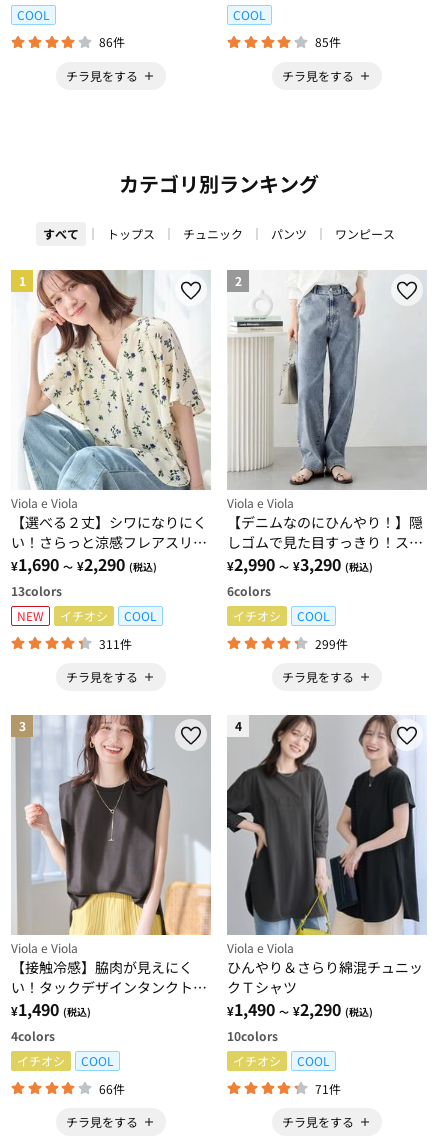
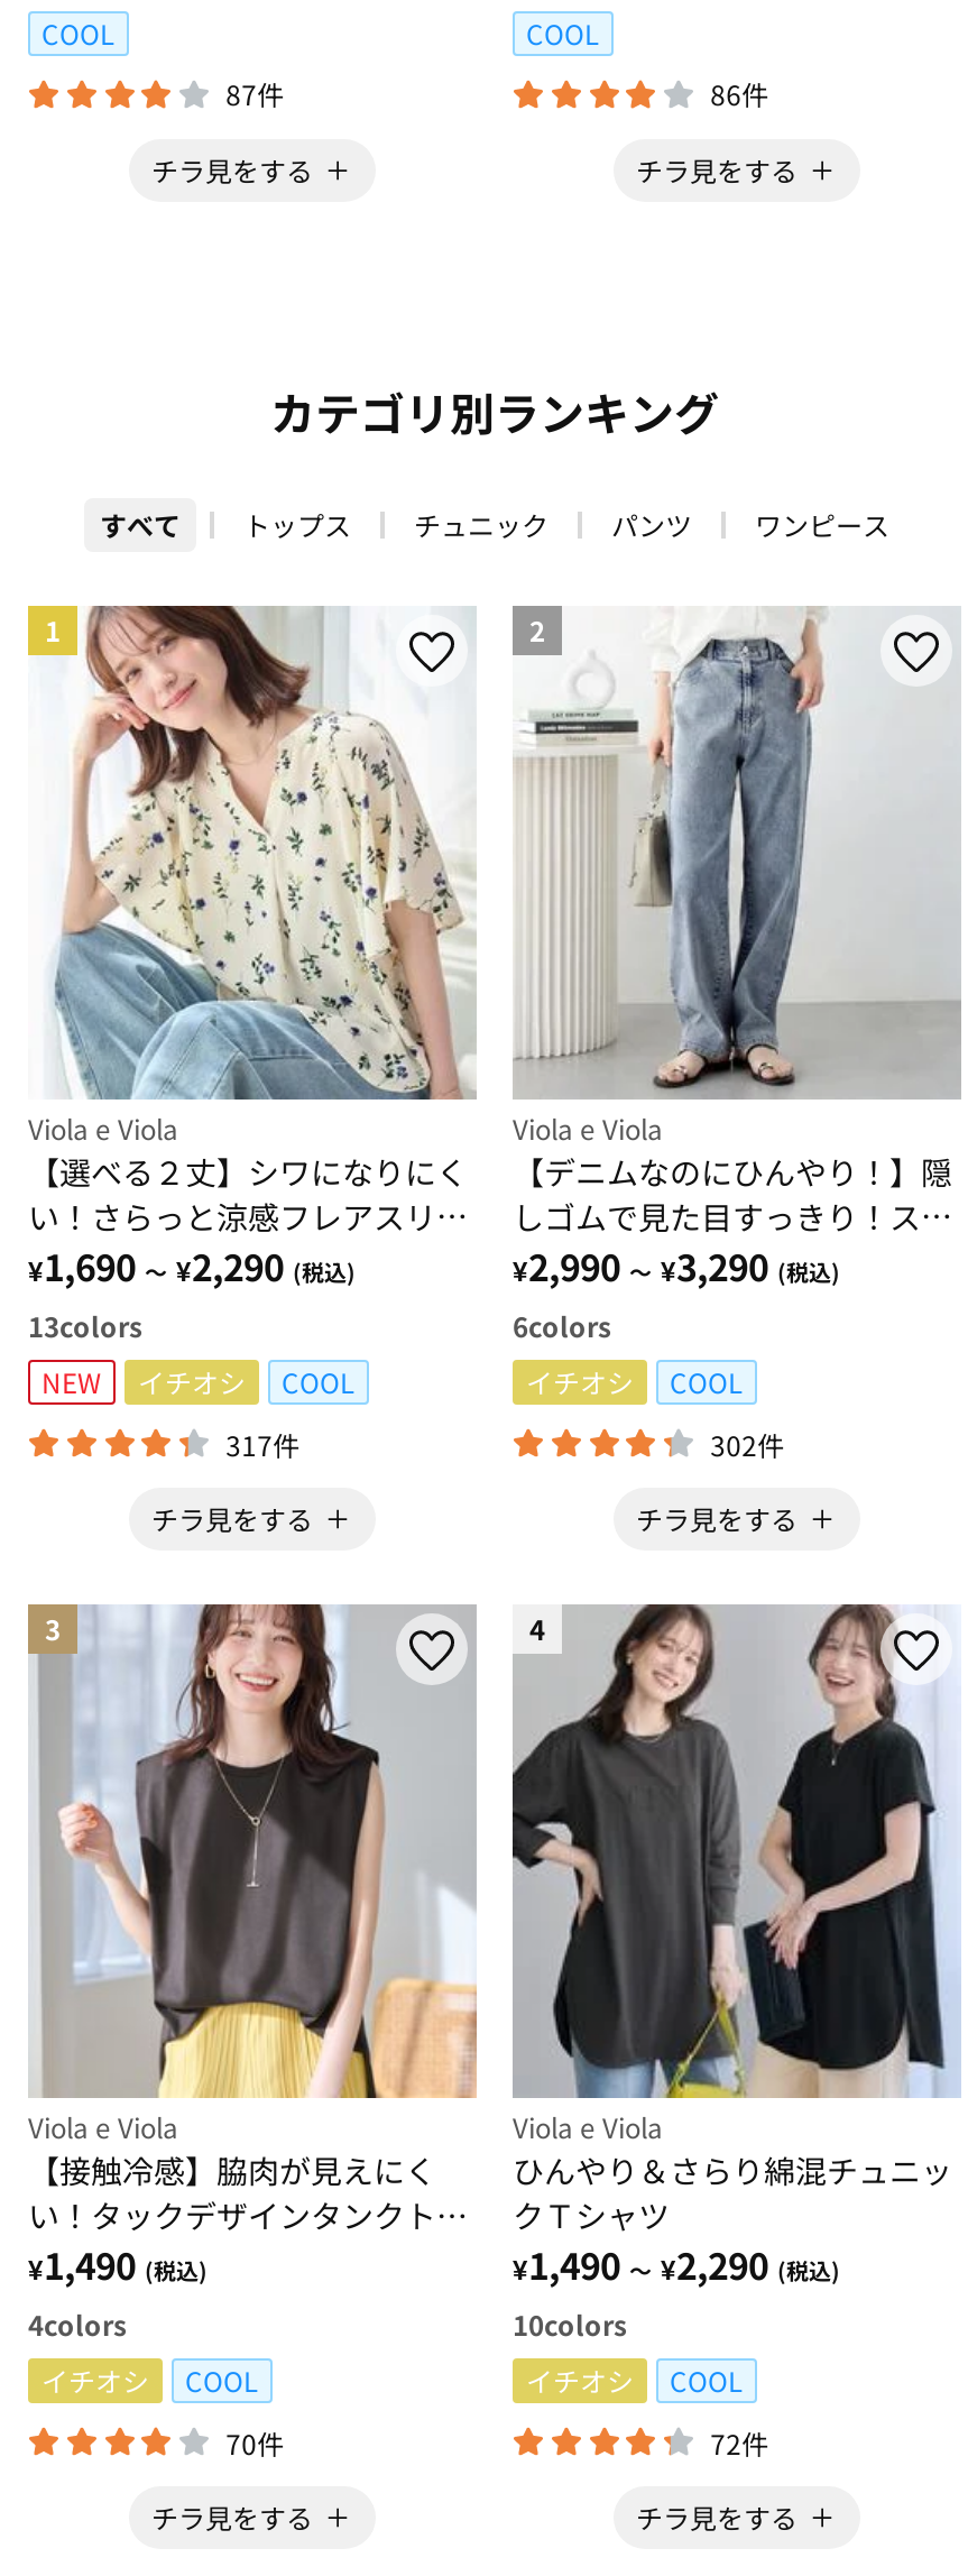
- 86件
+ 87件

- 85件
+ 86件

- 311件
+ 317件

- 299件
+ 302件

- 66件
+ 70件

- 71件
+ 72件
